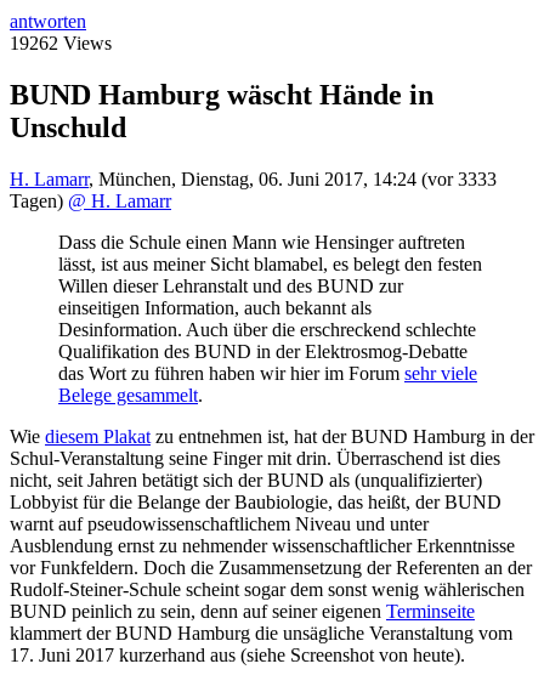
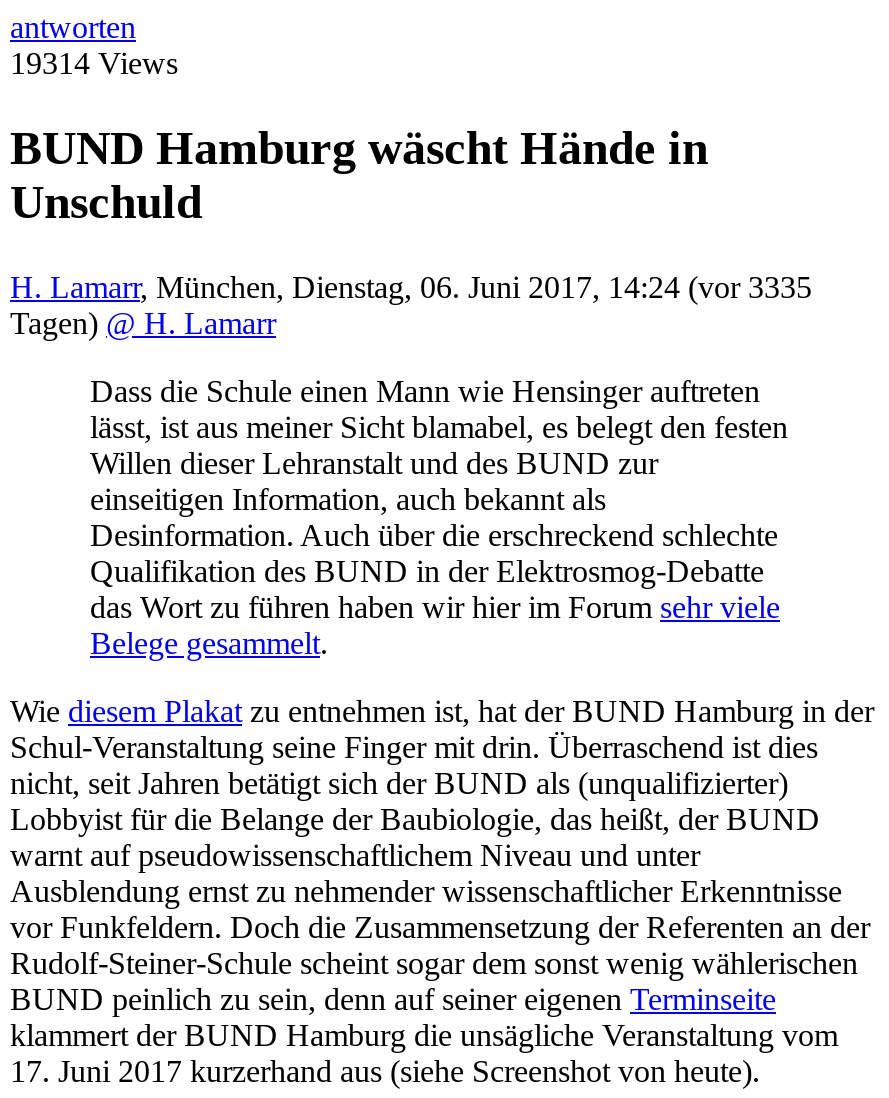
- 19262 Views
+ 19314 Views

- H. Lamarr, München, Dienstag, 06. Juni 2017, 14:24 (vor 3333
+ H. Lamarr, München, Dienstag, 06. Juni 2017, 14:24 (vor 3335
